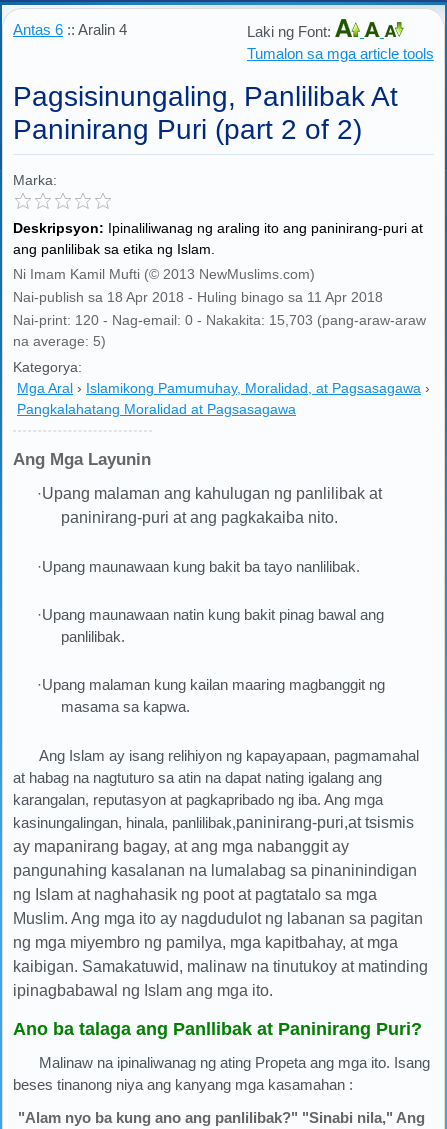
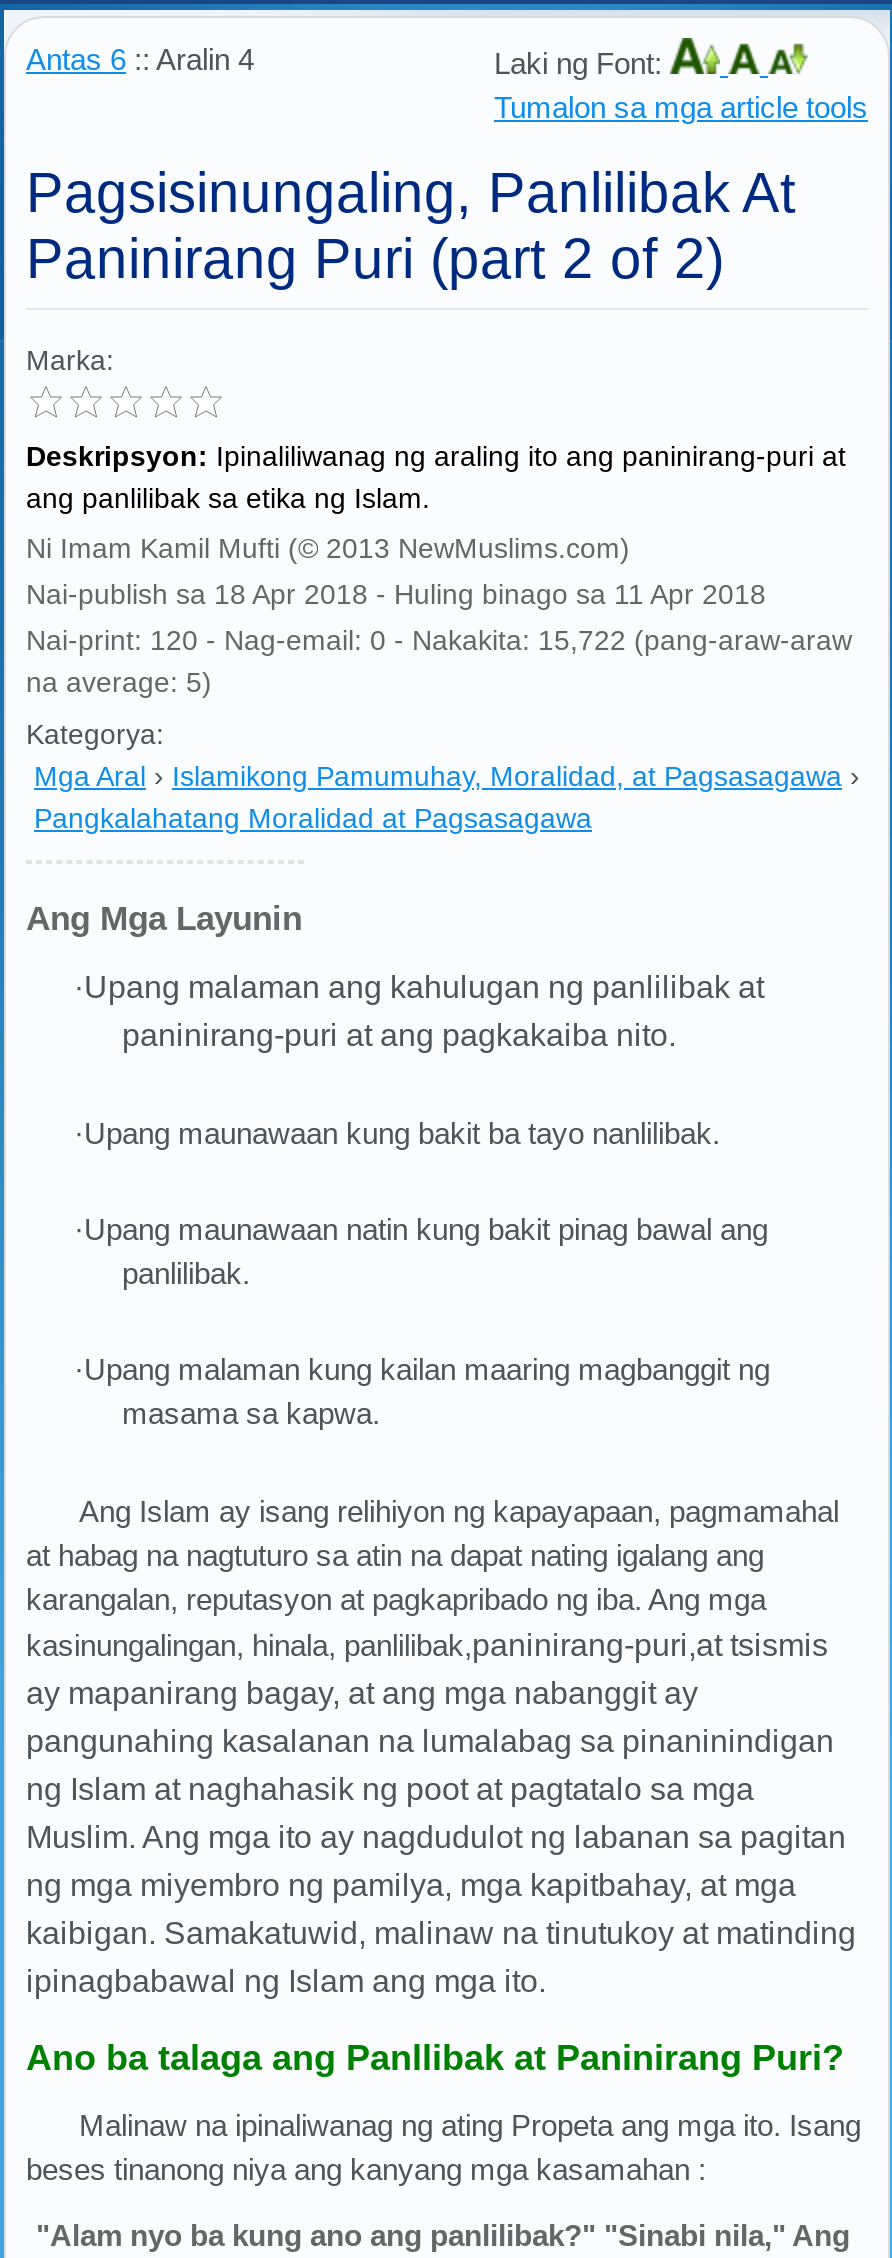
- Nai-print: 120 - Nag-email: 0 - Nakakita: 15,703 (pang-araw-araw
+ Nai-print: 120 - Nag-email: 0 - Nakakita: 15,722 (pang-araw-araw
